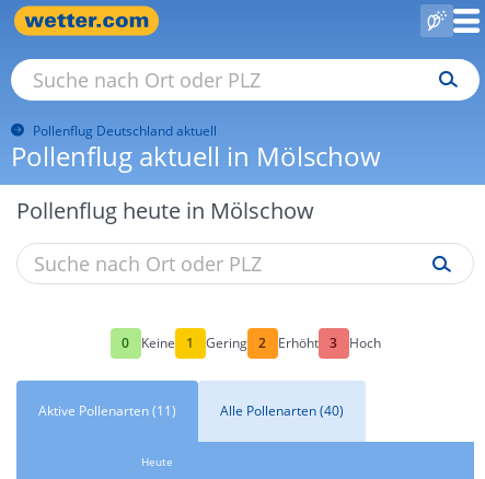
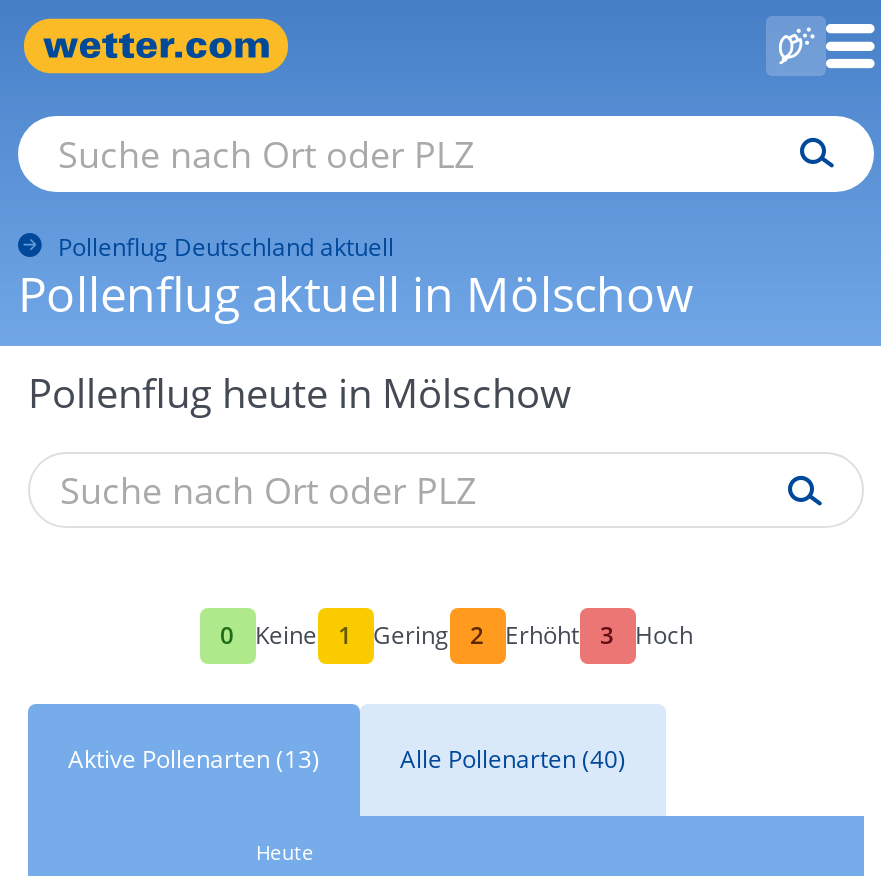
- Aktive Pollenarten (11)
+ Aktive Pollenarten (13)
